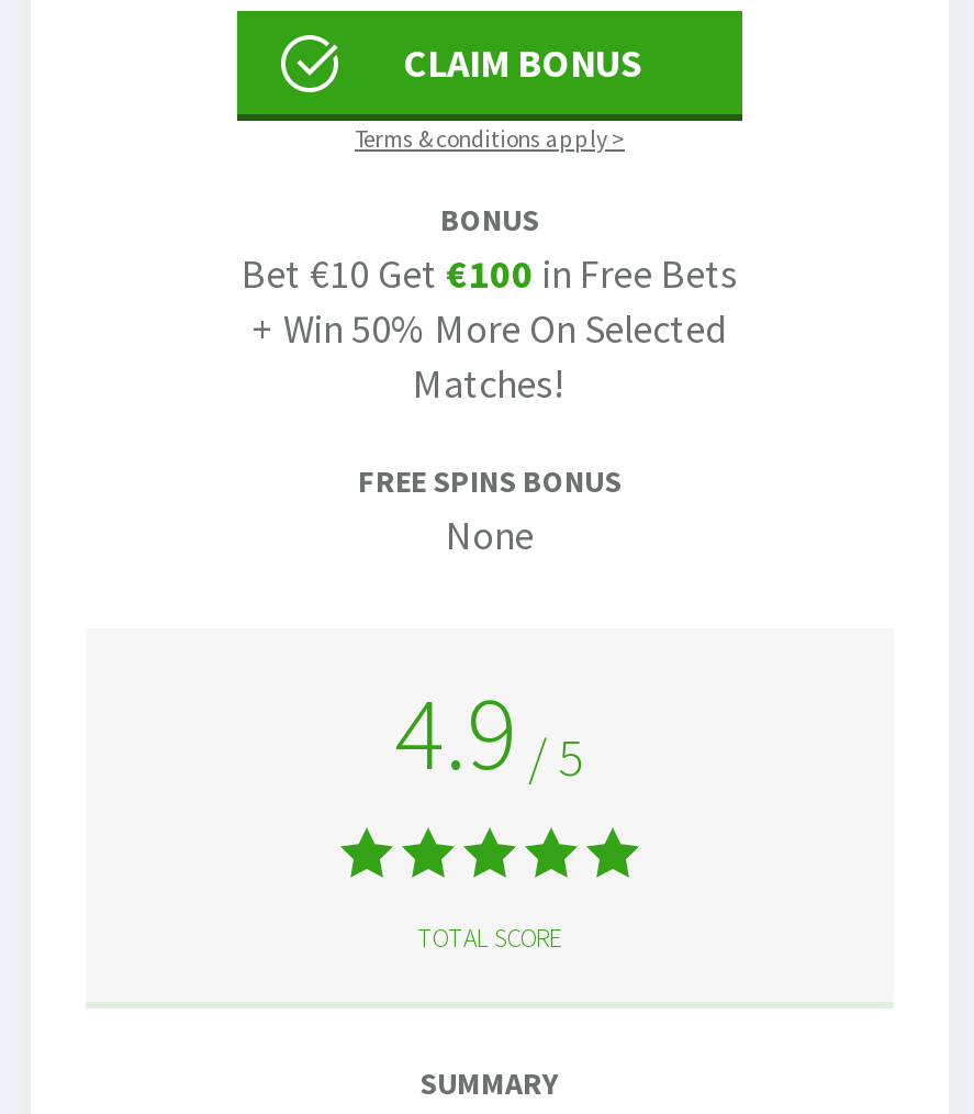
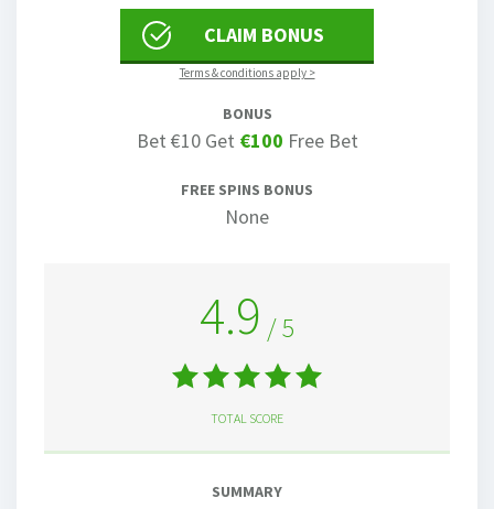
- Bet €10 Get €100 in Free Bets
- + Win 50% More On Selected
- Matches!
+ Bet €10 Get €100 Free Bet
